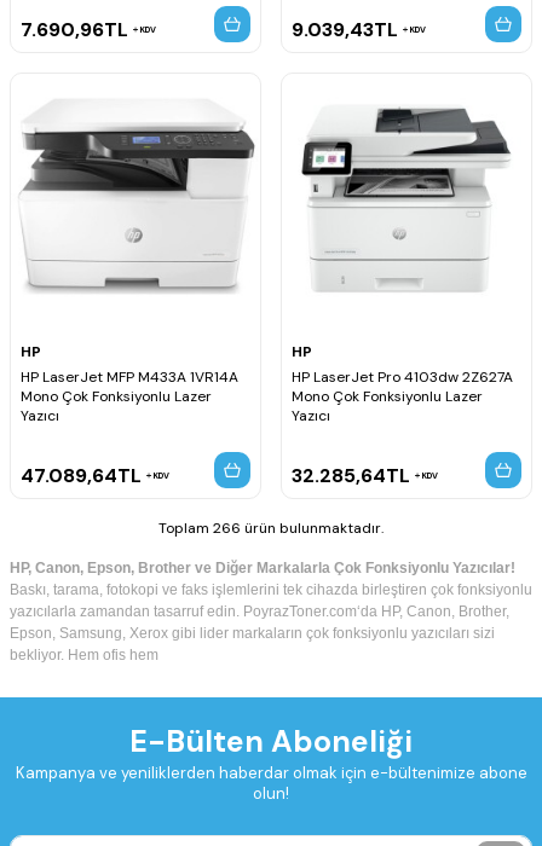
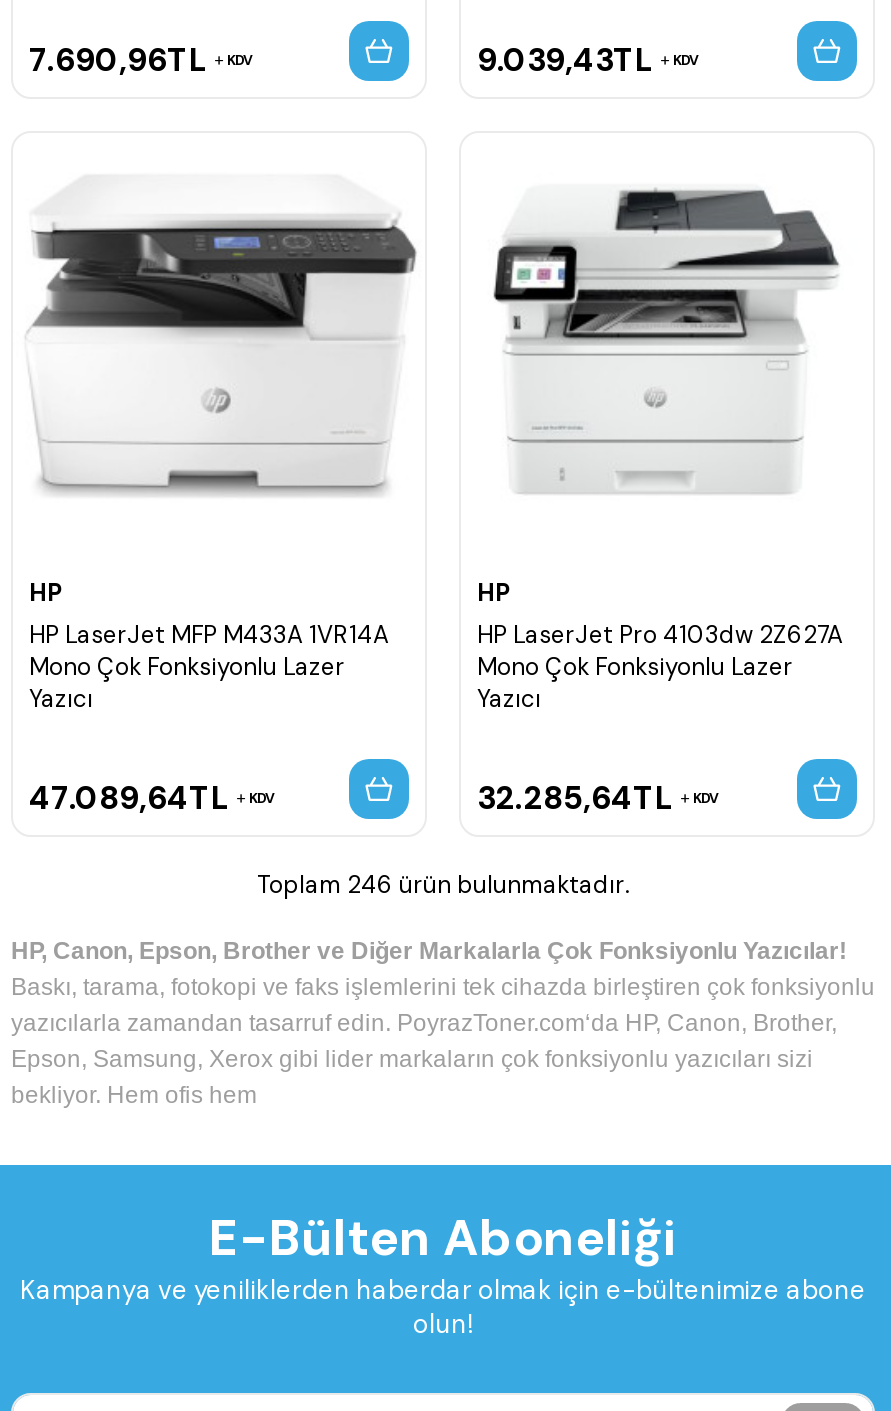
- Toplam 266 ürün bulunmaktadır.
+ Toplam 246 ürün bulunmaktadır.
